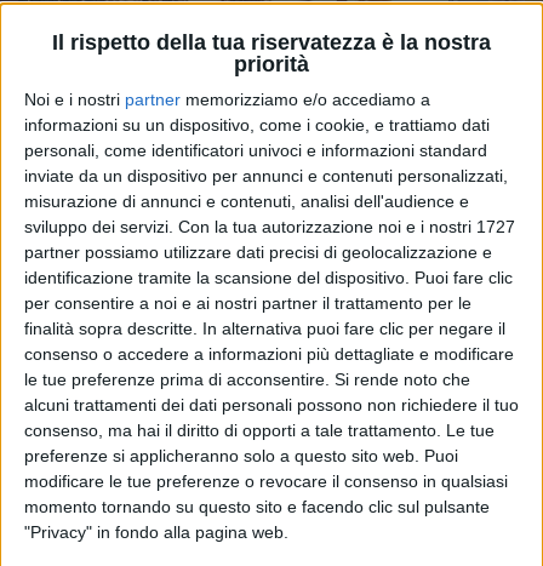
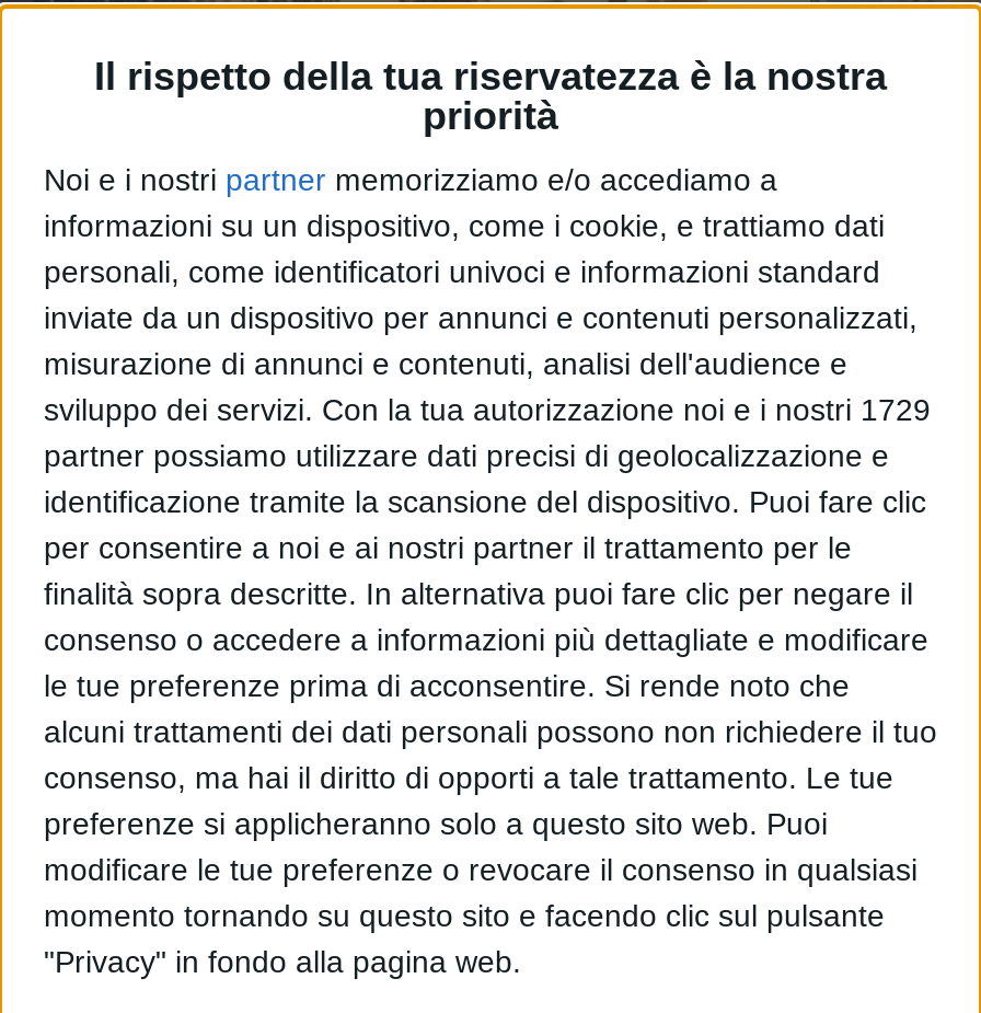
- sviluppo dei servizi. Con la tua autorizzazione noi e i nostri 1727
+ sviluppo dei servizi. Con la tua autorizzazione noi e i nostri 1729
